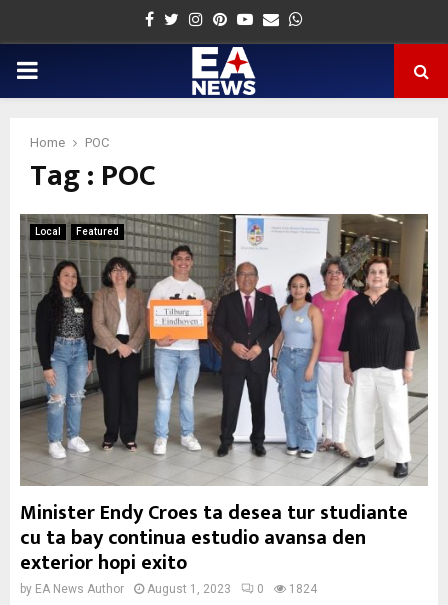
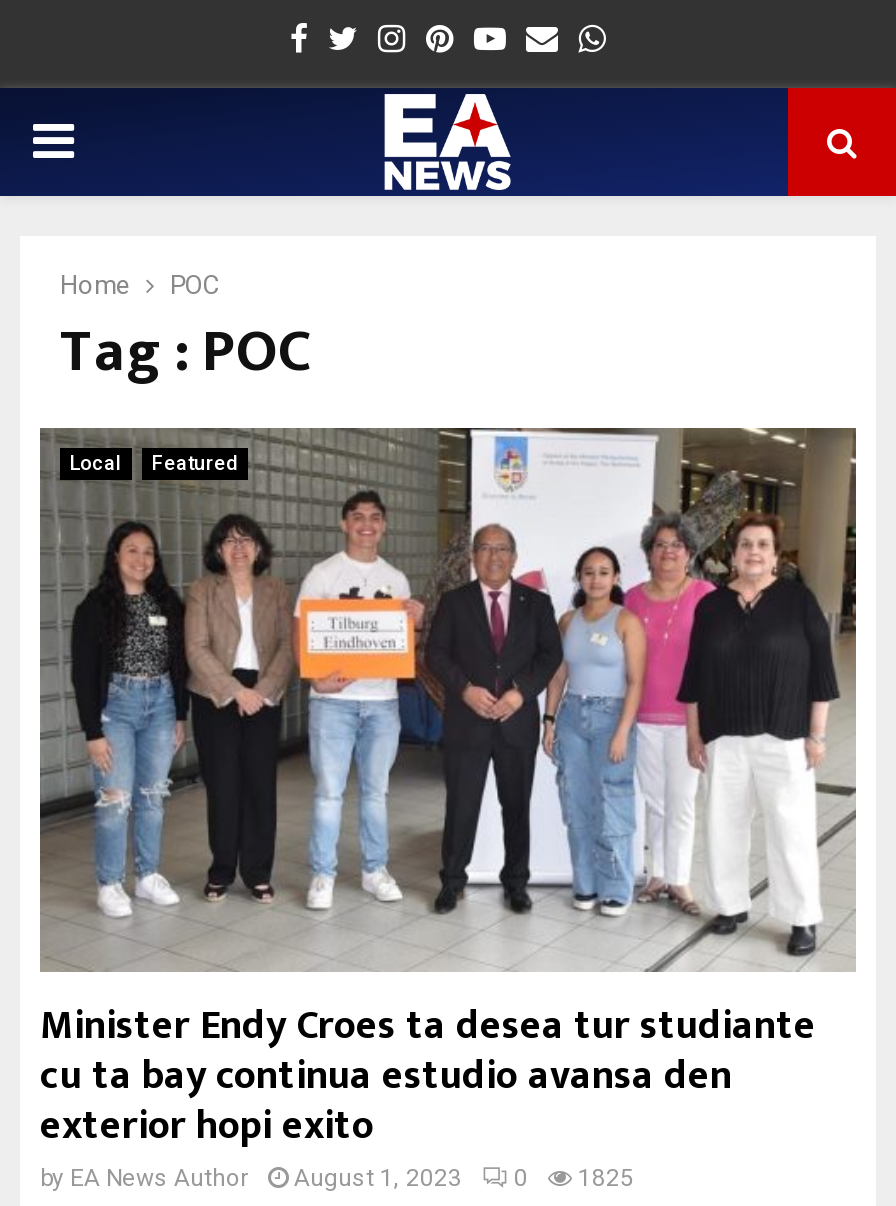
- by EA News Author August 1, 2023 0 1824
+ by EA News Author August 1, 2023 0 1825
